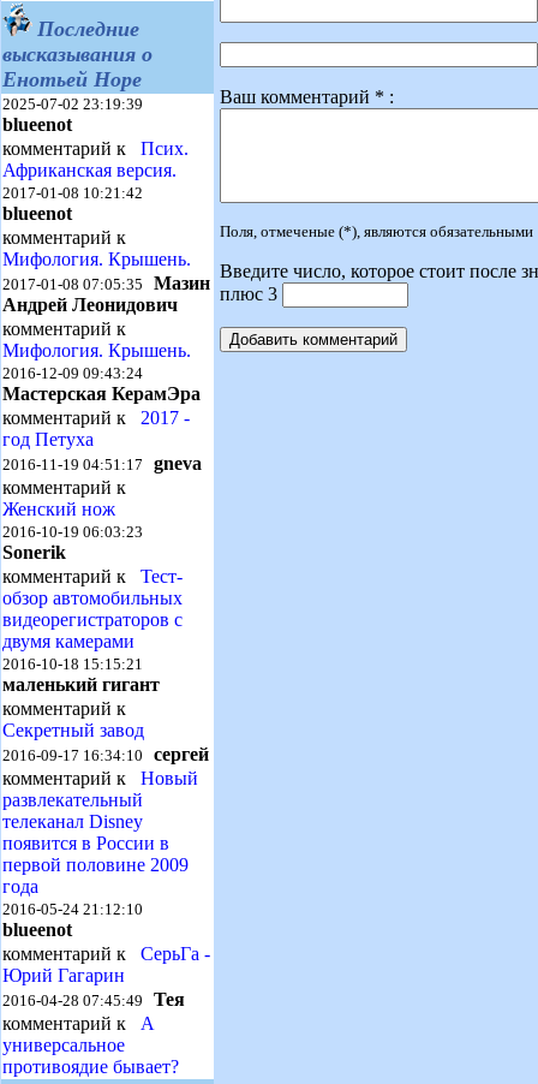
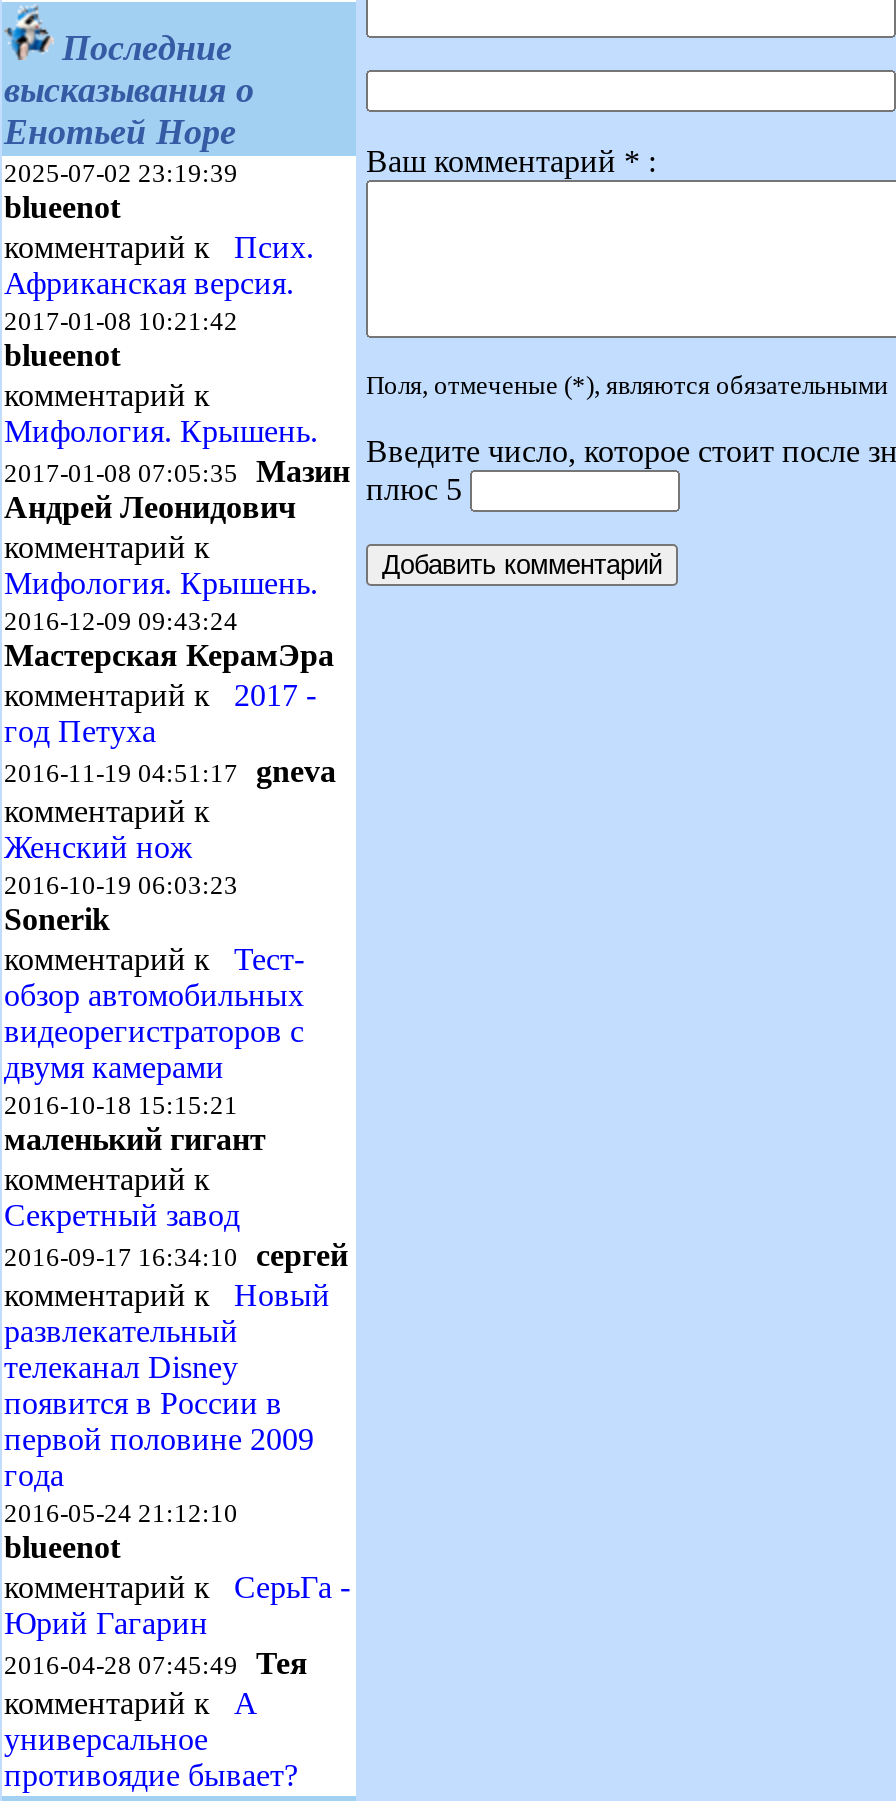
- плюс 3
+ плюс 5
